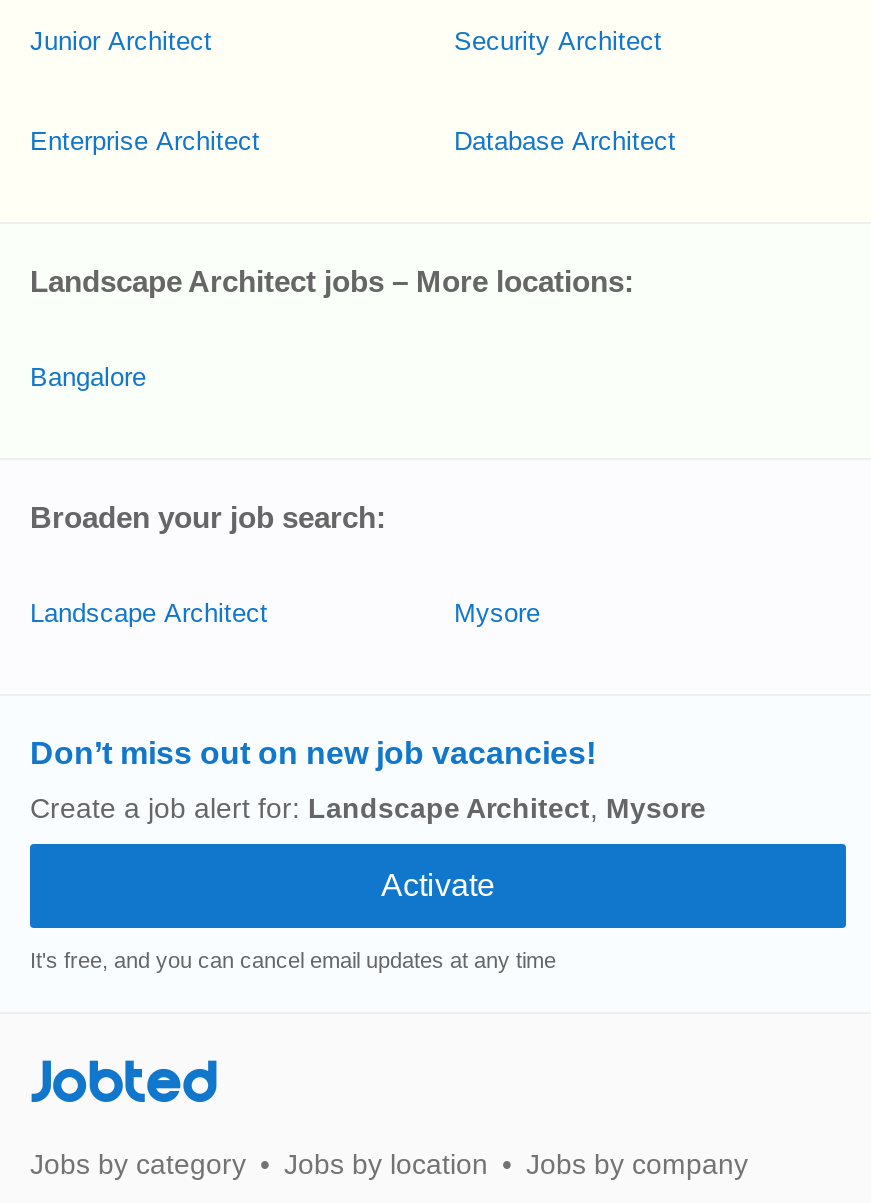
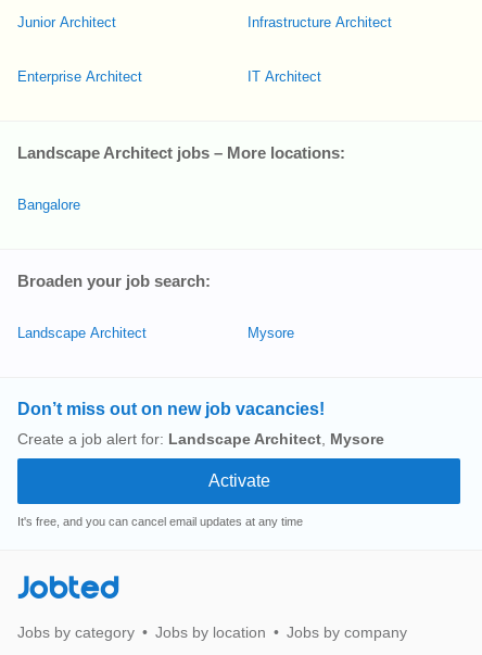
- Security Architect
+ Infrastructure Architect

- Database Architect
+ IT Architect
